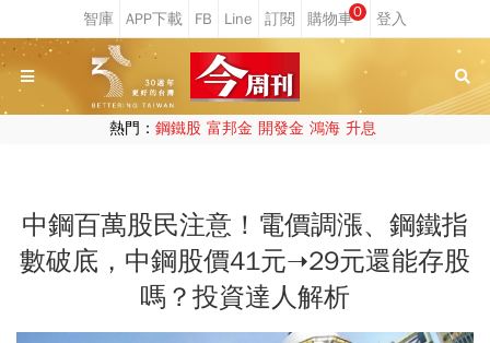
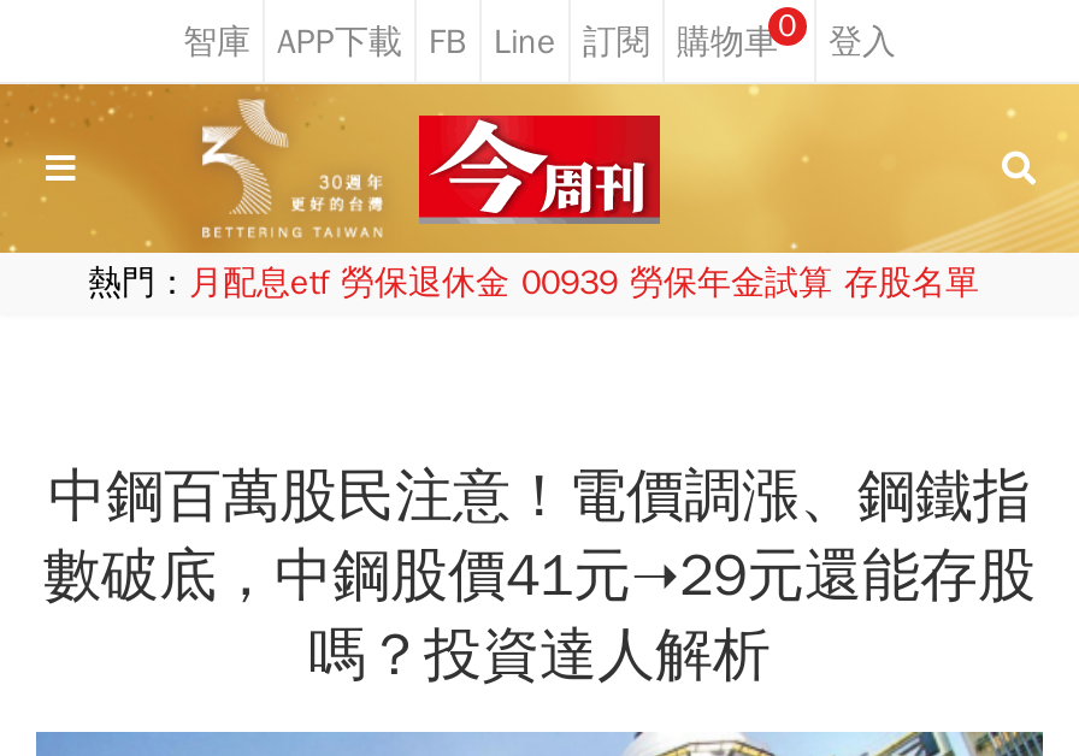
- 熱門：鋼鐵股 富邦金 開發金 鴻海 升息
+ 熱門：月配息etf 勞保退休金 00939 勞保年金試算 存股名單
